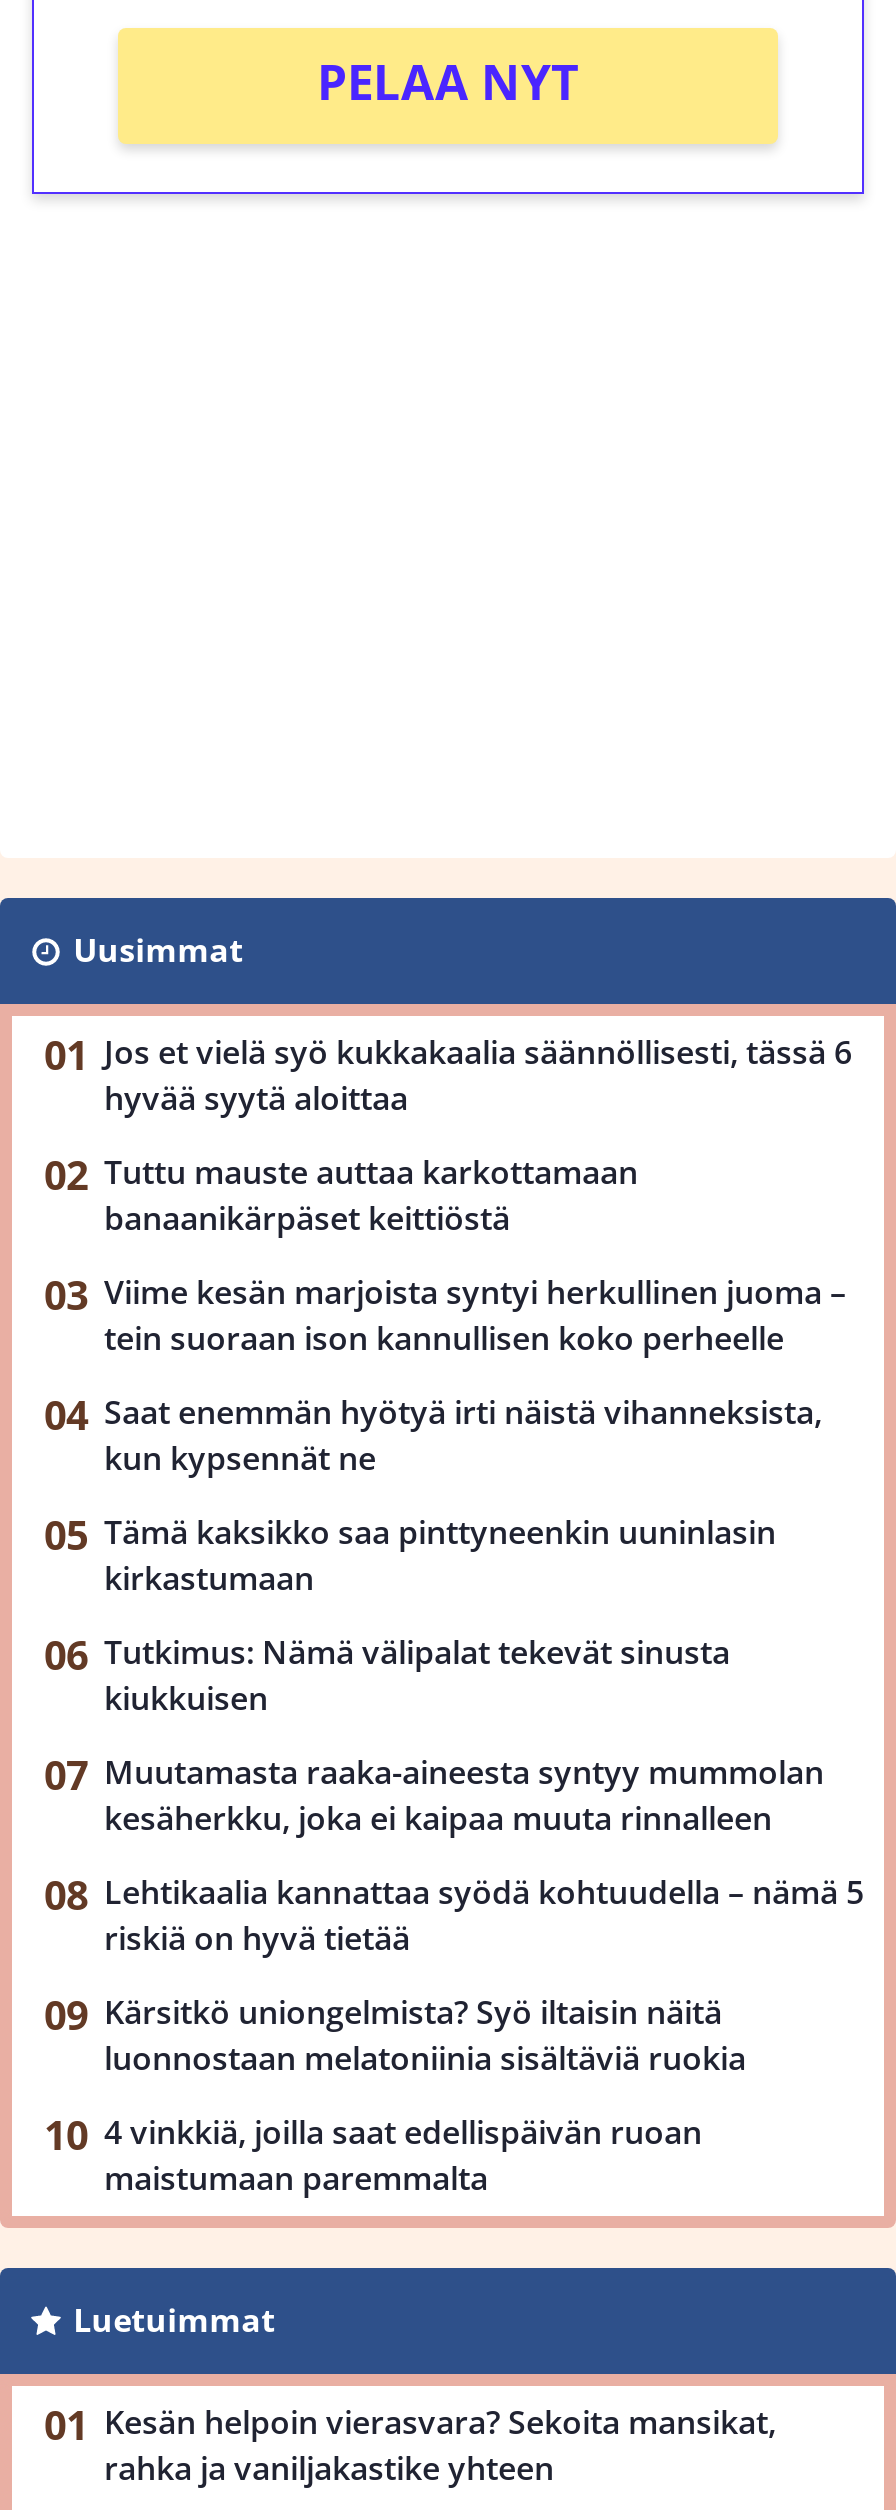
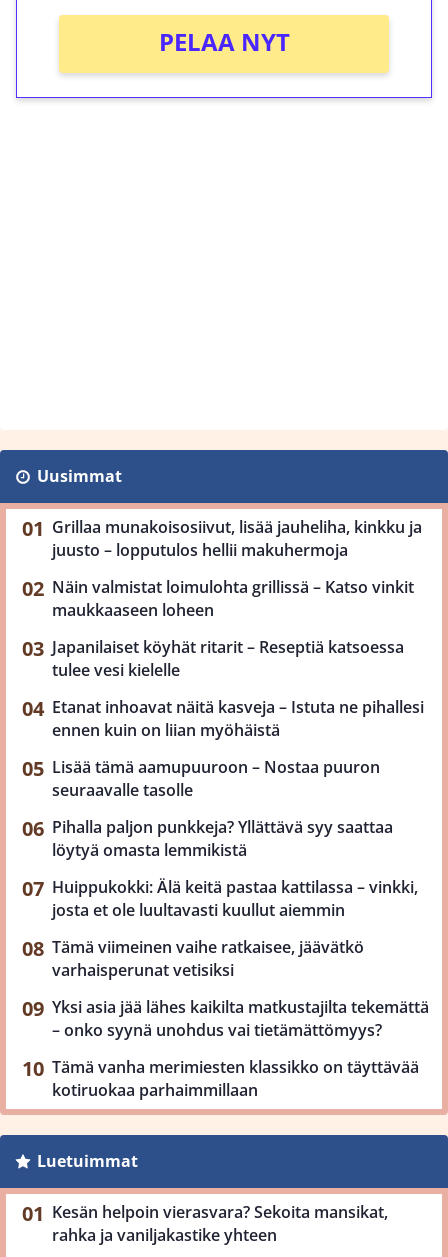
- Jos et vielä syö kukkakaalia säännöllisesti, tässä 6
- hyvää syytä aloittaa
+ Grillaa munakoisosiivut, lisää jauheliha, kinkku ja
+ juusto – lopputulos hellii makuhermoja

- Tuttu mauste auttaa karkottamaan
- banaanikärpäset keittiöstä
+ Näin valmistat loimulohta grillissä – Katso vinkit
+ maukkaaseen loheen

- Viime kesän marjoista syntyi herkullinen juoma –
- tein suoraan ison kannullisen koko perheelle
+ Japanilaiset köyhät ritarit – Reseptiä katsoessa
+ tulee vesi kielelle

- Saat enemmän hyötyä irti näistä vihanneksista,
- kun kypsennät ne
+ Etanat inhoavat näitä kasveja – Istuta ne pihallesi
+ ennen kuin on liian myöhäistä

- Tämä kaksikko saa pinttyneenkin uuninlasin
- kirkastumaan
+ Lisää tämä aamupuuroon – Nostaa puuron
+ seuraavalle tasolle

- Tutkimus: Nämä välipalat tekevät sinusta
- kiukkuisen
+ Pihalla paljon punkkeja? Yllättävä syy saattaa
+ löytyä omasta lemmikistä

- Muutamasta raaka-aineesta syntyy mummolan
- kesäherkku, joka ei kaipaa muuta rinnalleen
+ Huippukokki: Älä keitä pastaa kattilassa – vinkki,
+ josta et ole luultavasti kuullut aiemmin

- Lehtikaalia kannattaa syödä kohtuudella – nämä 5
- riskiä on hyvä tietää
+ Tämä viimeinen vaihe ratkaisee, jäävätkö
+ varhaisperunat vetisiksi

- Kärsitkö uniongelmista? Syö iltaisin näitä
- luonnostaan melatoniinia sisältäviä ruokia
+ Yksi asia jää lähes kaikilta matkustajilta tekemättä
+ – onko syynä unohdus vai tietämättömyys?

- 4 vinkkiä, joilla saat edellispäivän ruoan
- maistumaan paremmalta
+ Tämä vanha merimiesten klassikko on täyttävää
+ kotiruokaa parhaimmillaan
